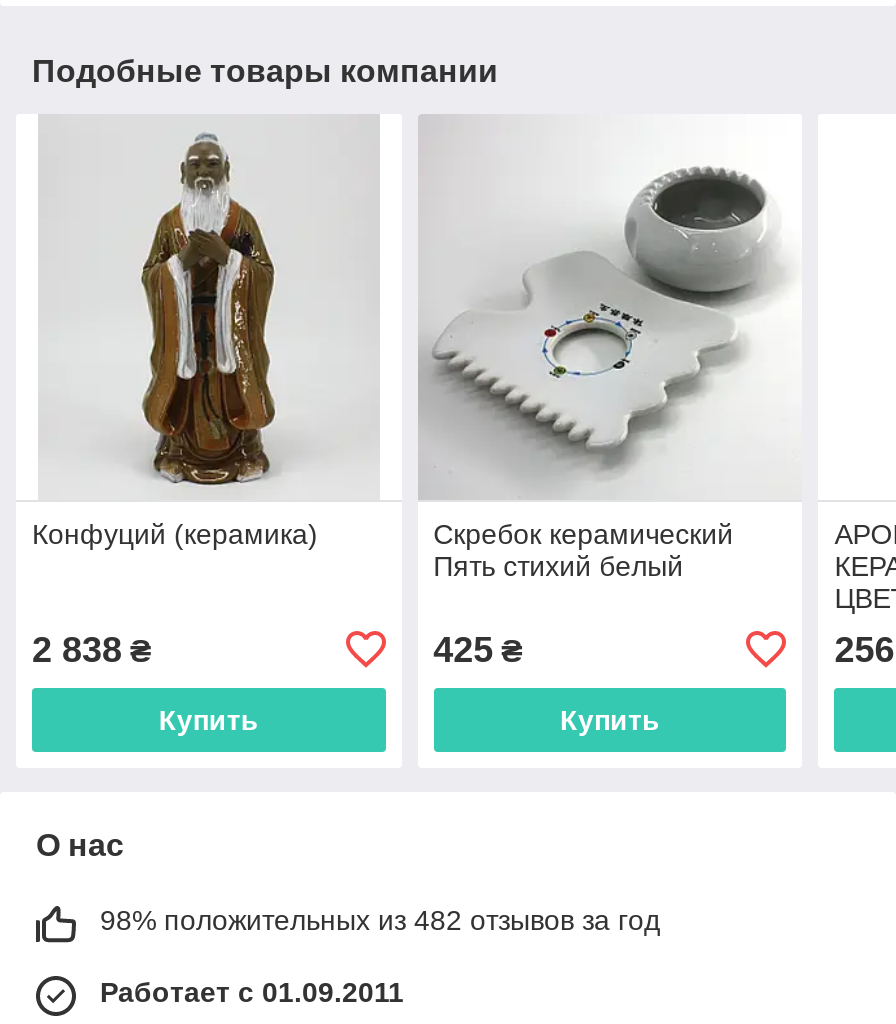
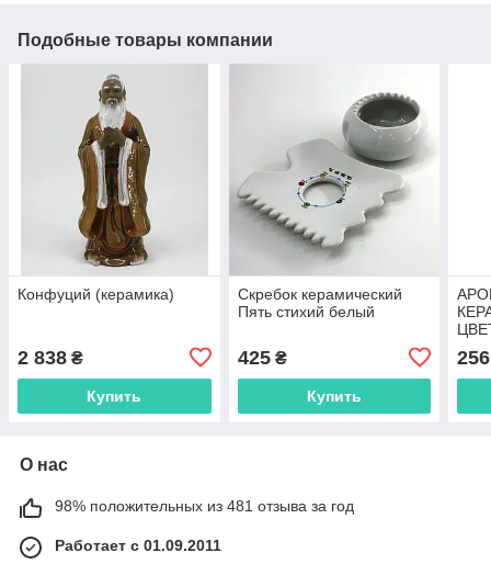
- 98% положительных из 482 отзывов за год
+ 98% положительных из 481 отзыва за год
